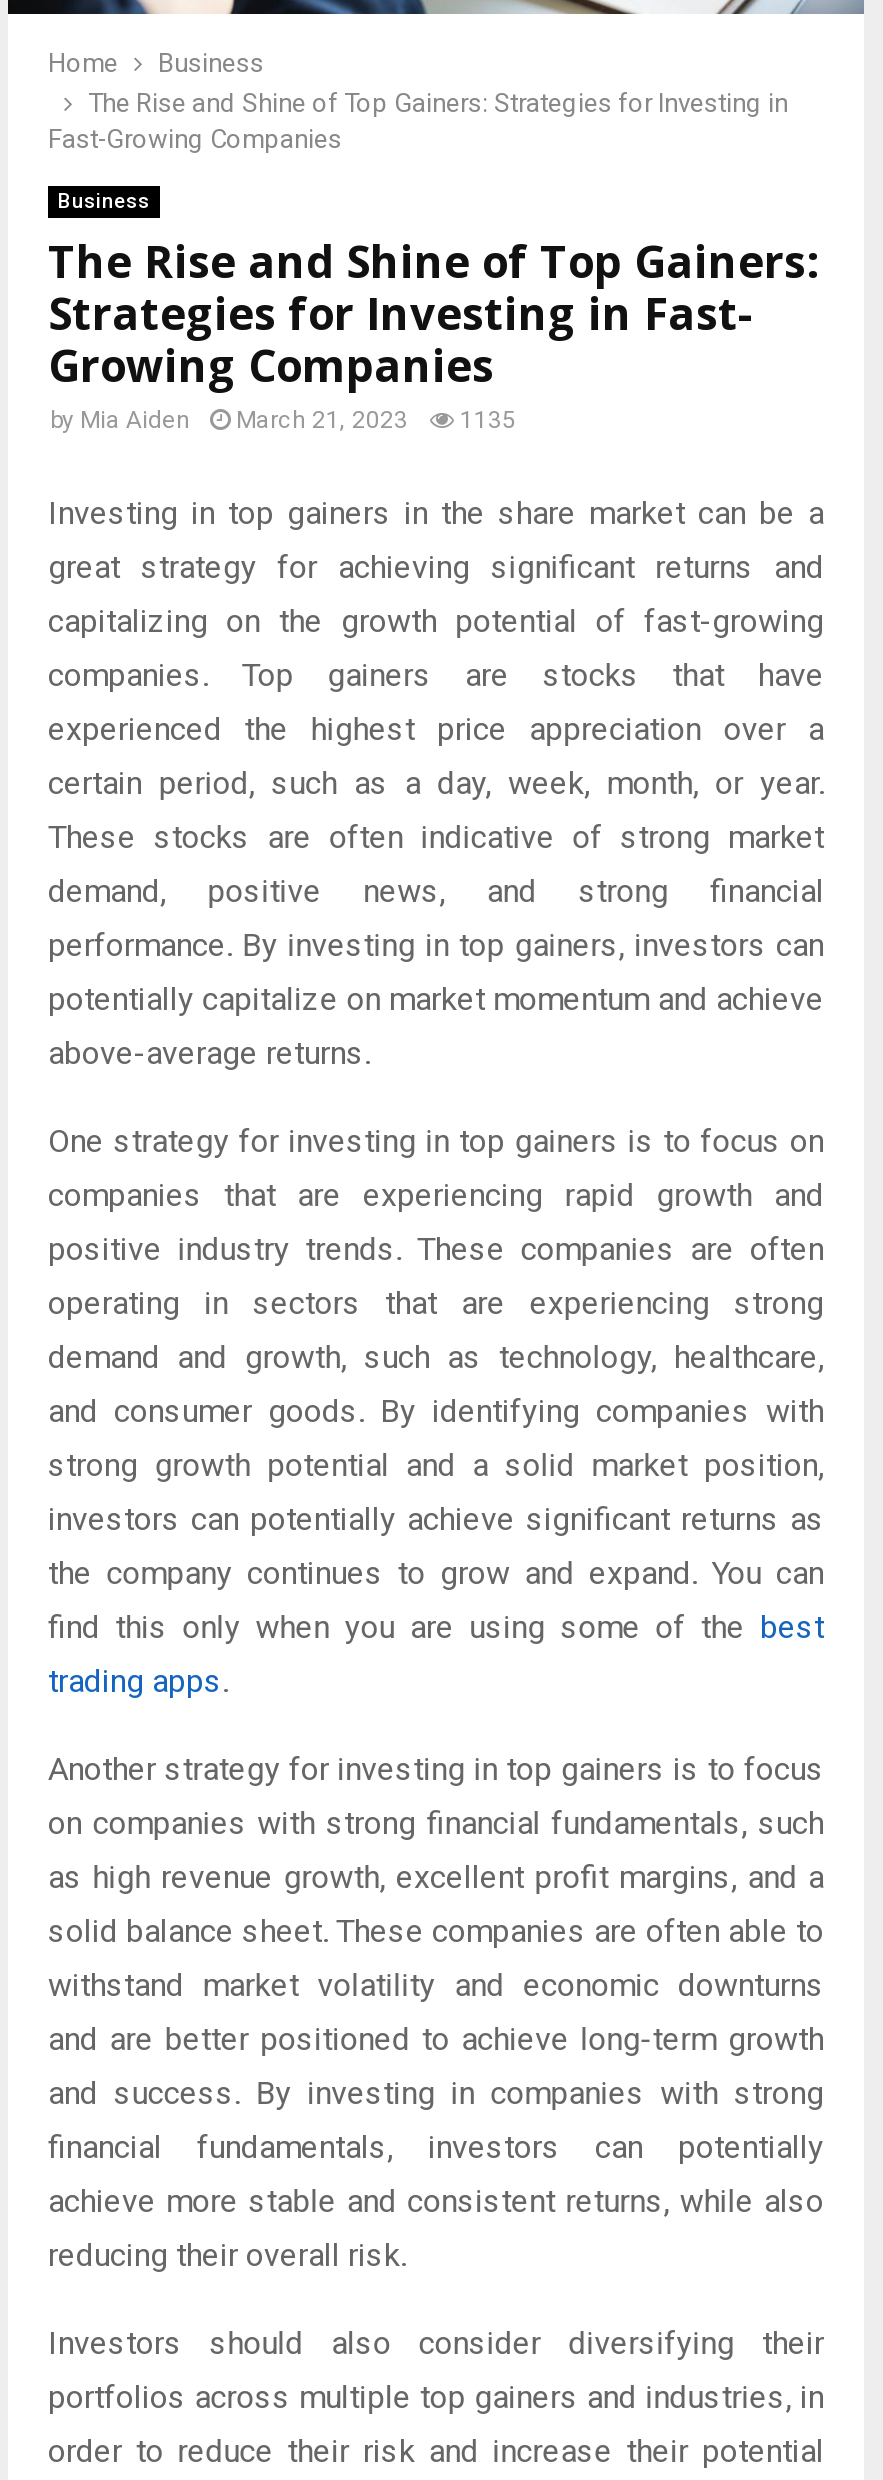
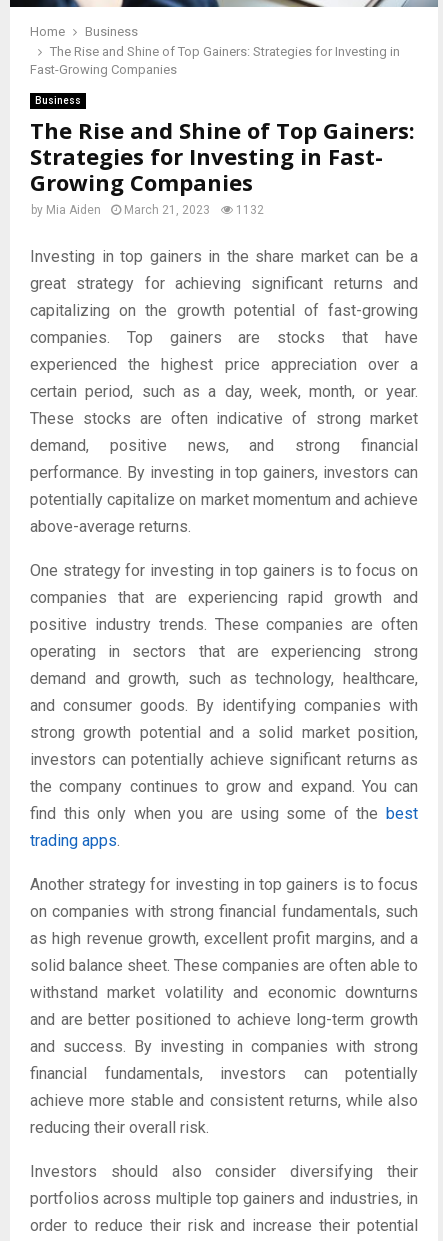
- by Mia Aiden March 21, 2023 1135
+ by Mia Aiden March 21, 2023 1132
